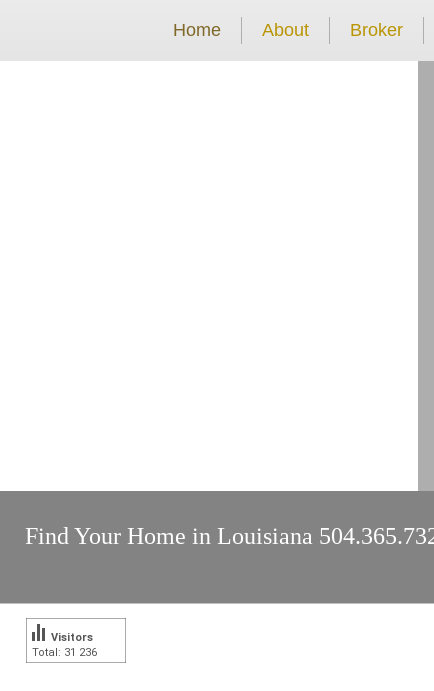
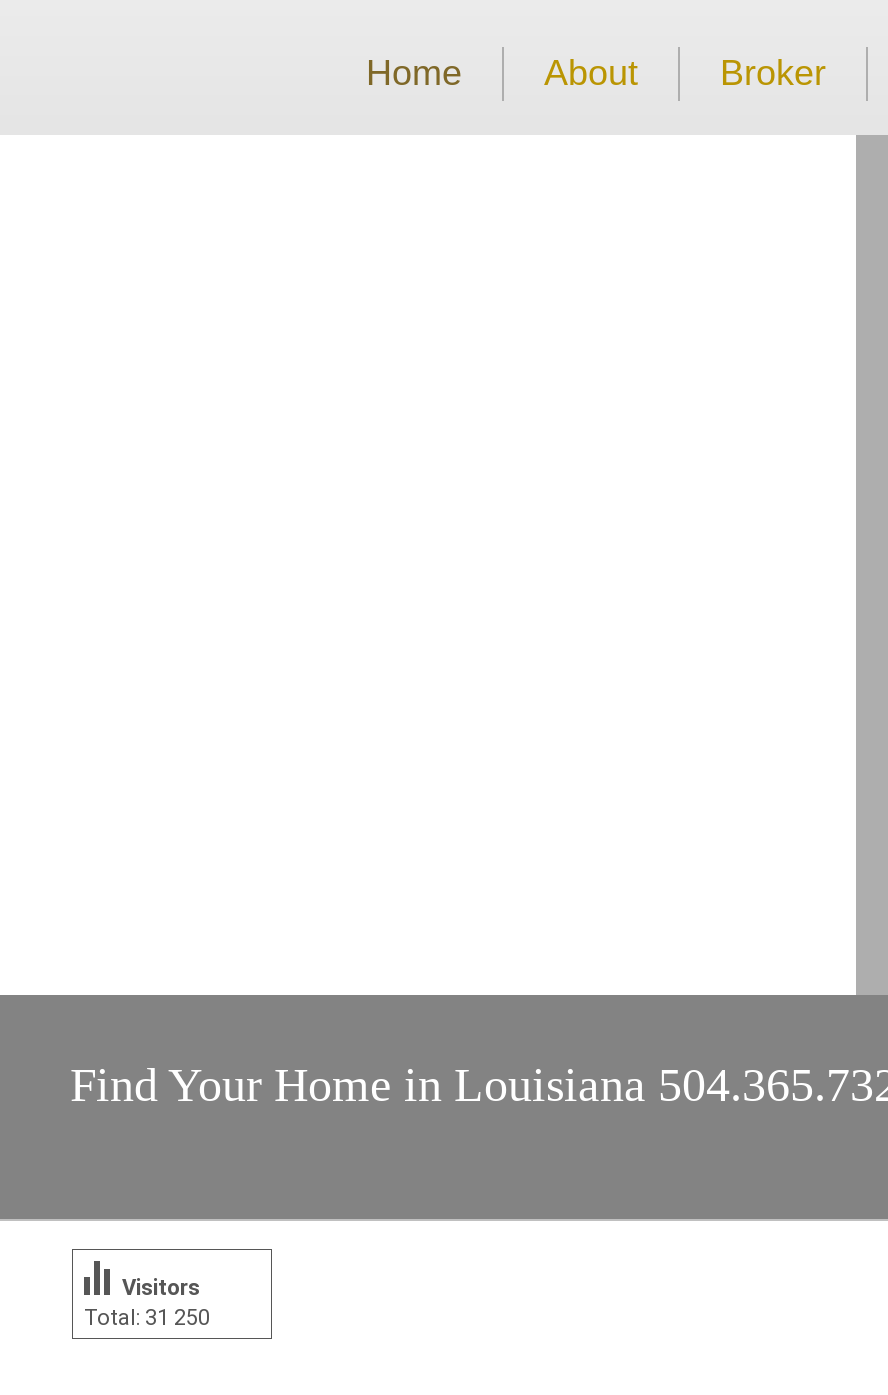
- Total: 31 236
+ Total: 31 250
